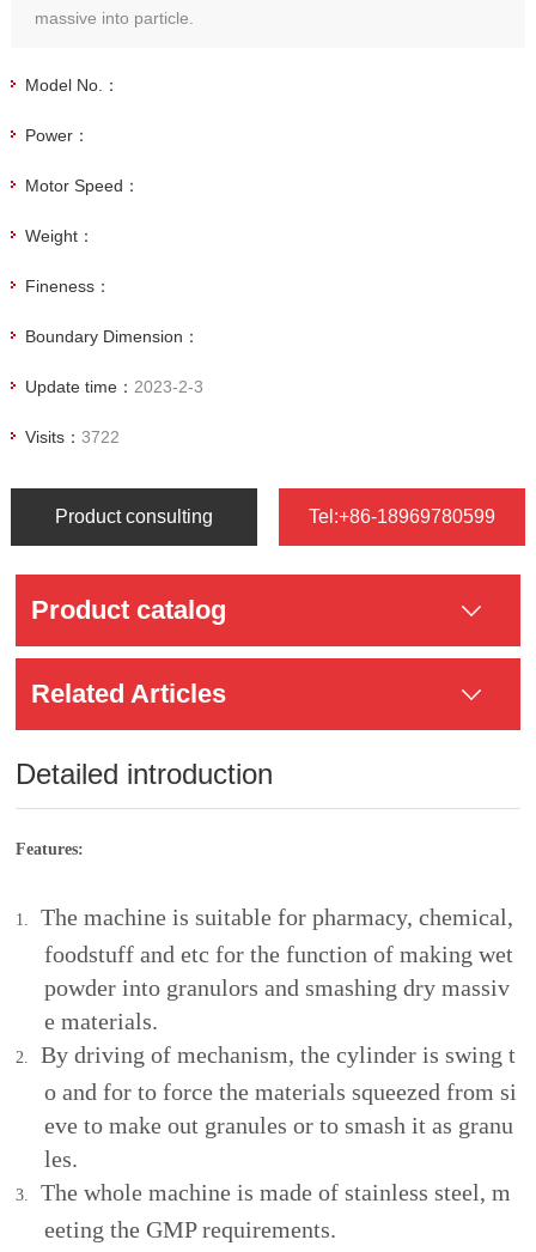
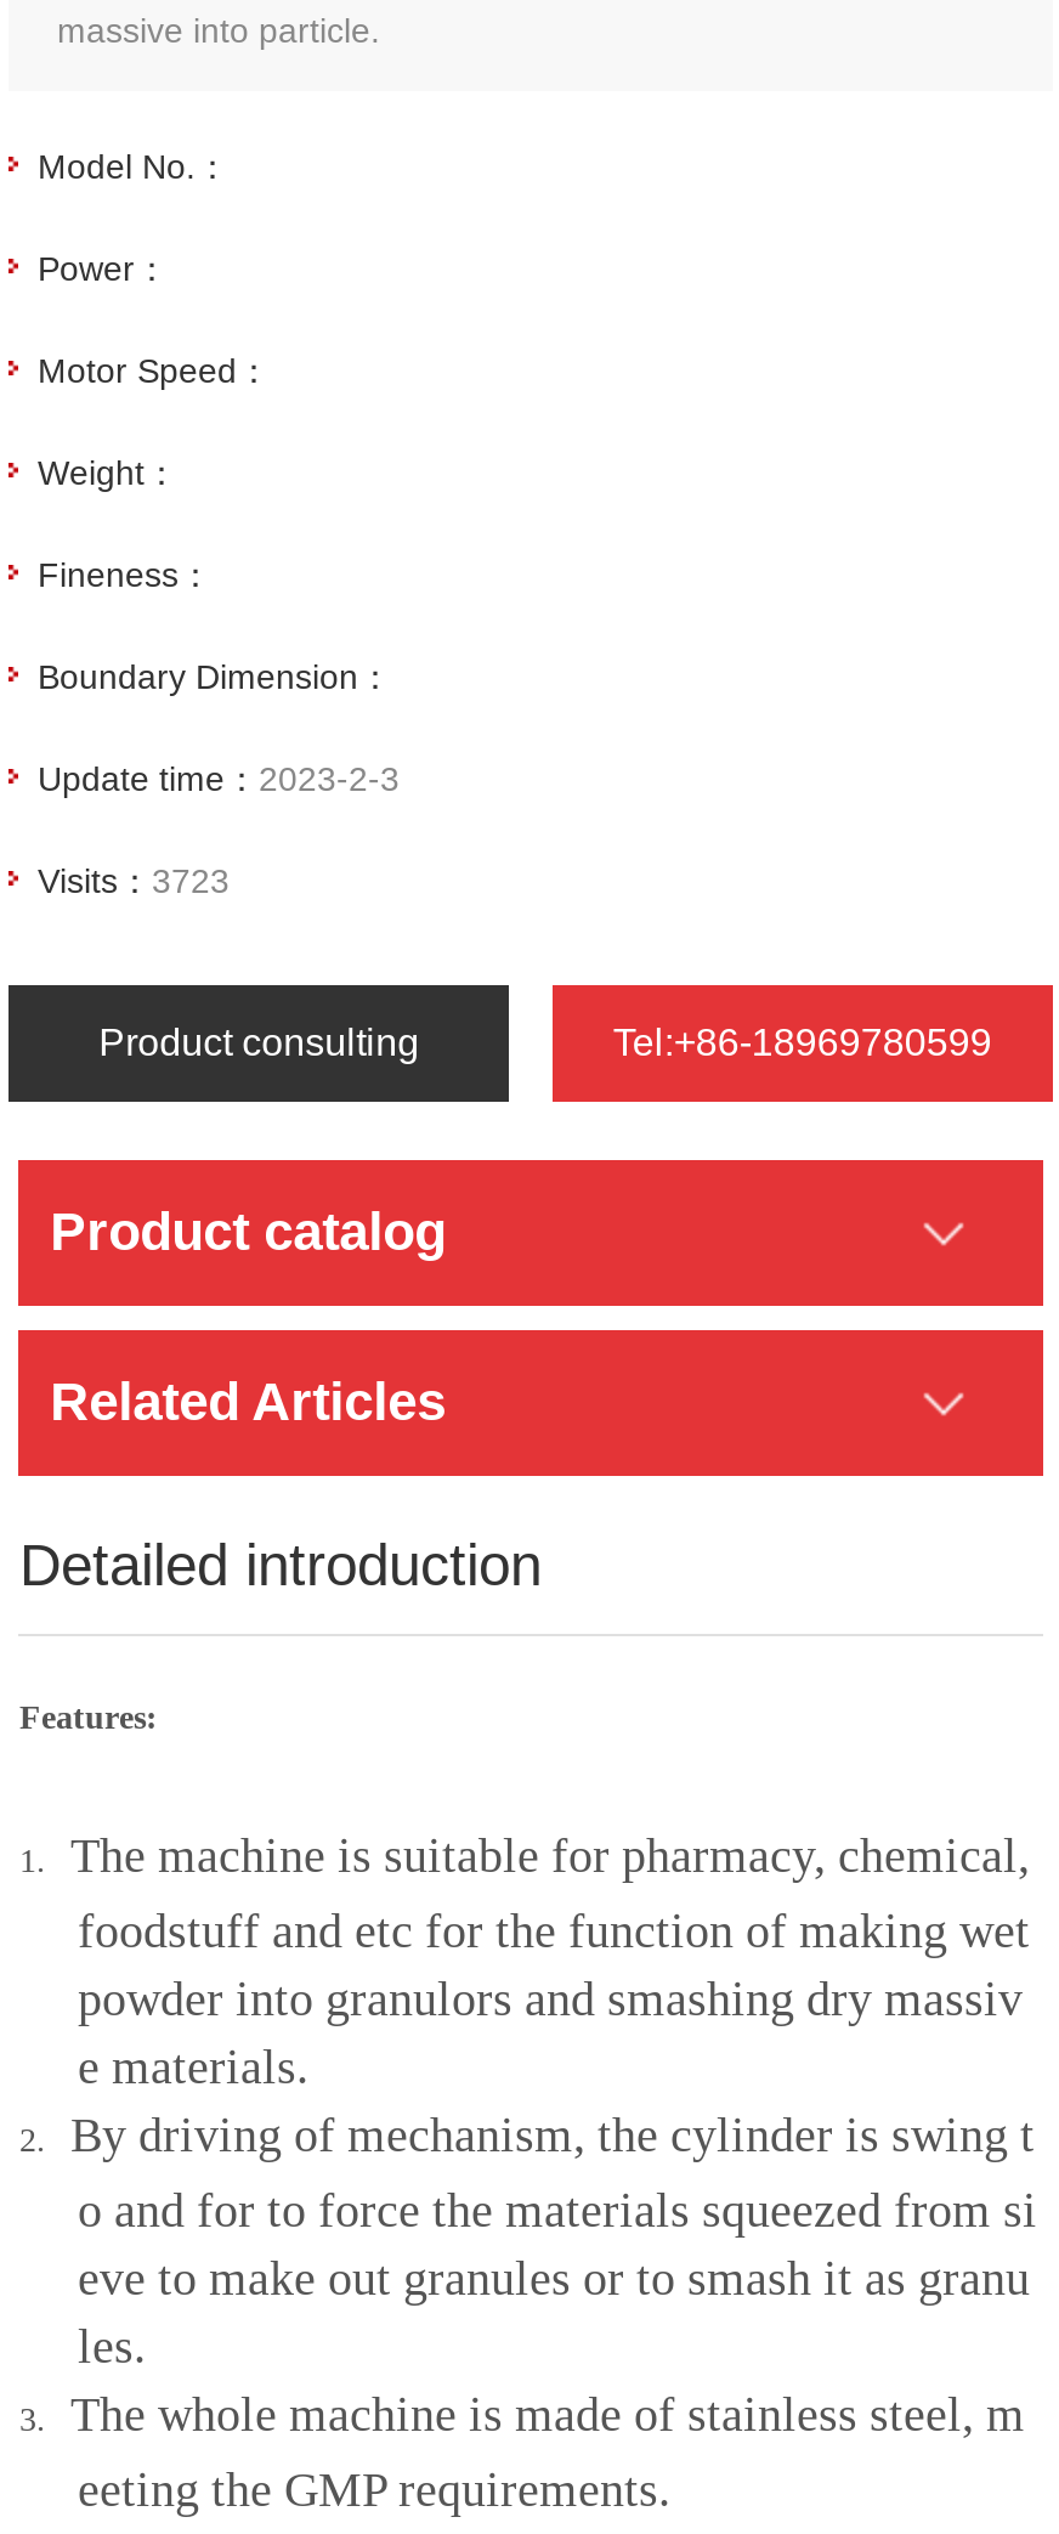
- Visits：3722
+ Visits：3723
